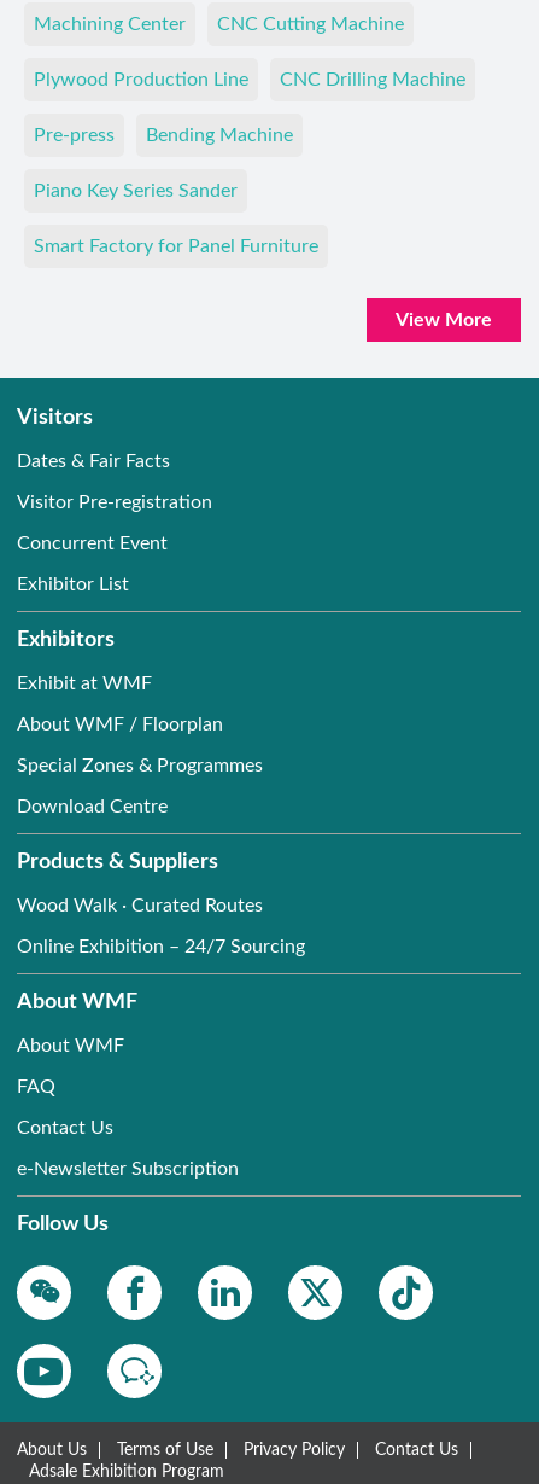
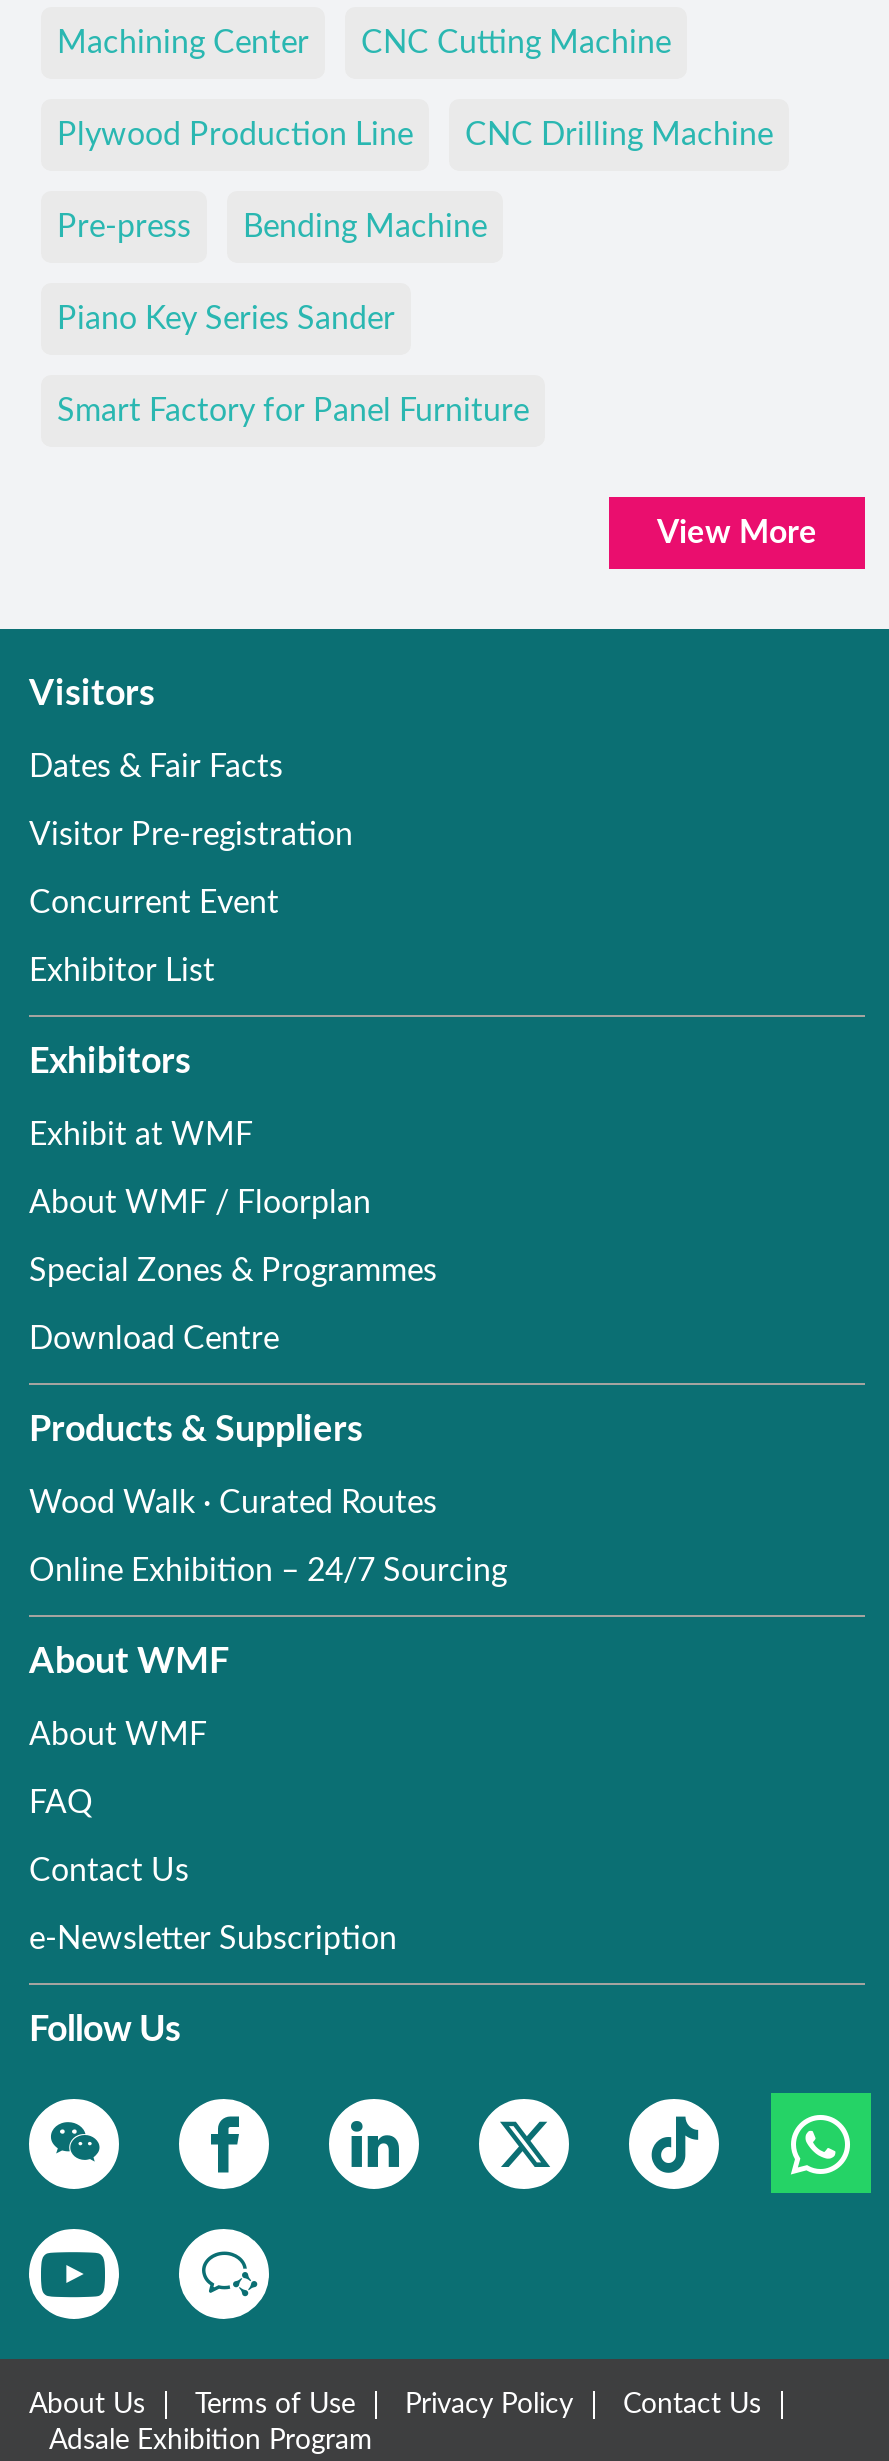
+ [image]
